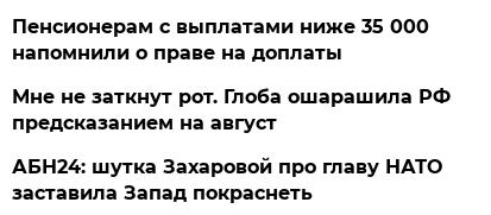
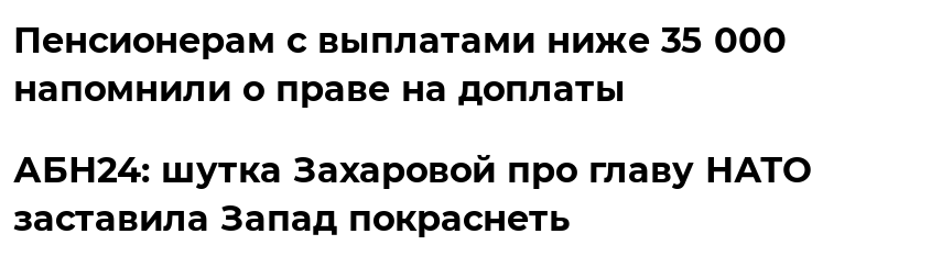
- Мне не заткнут рот. Глоба ошарашила РФ
- предсказанием на август
